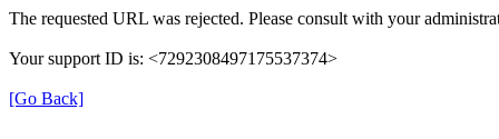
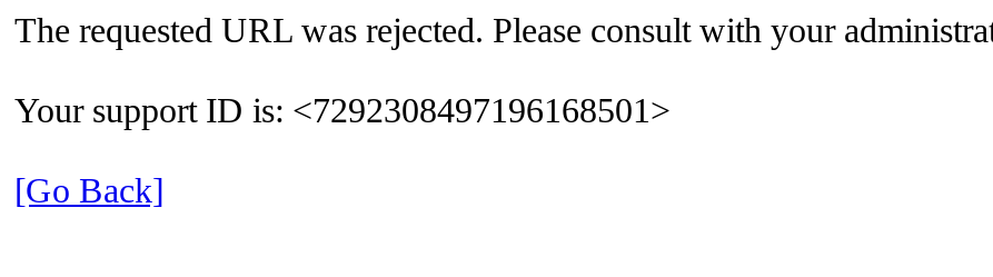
- Your support ID is: <7292308497175537374>
+ Your support ID is: <7292308497196168501>
